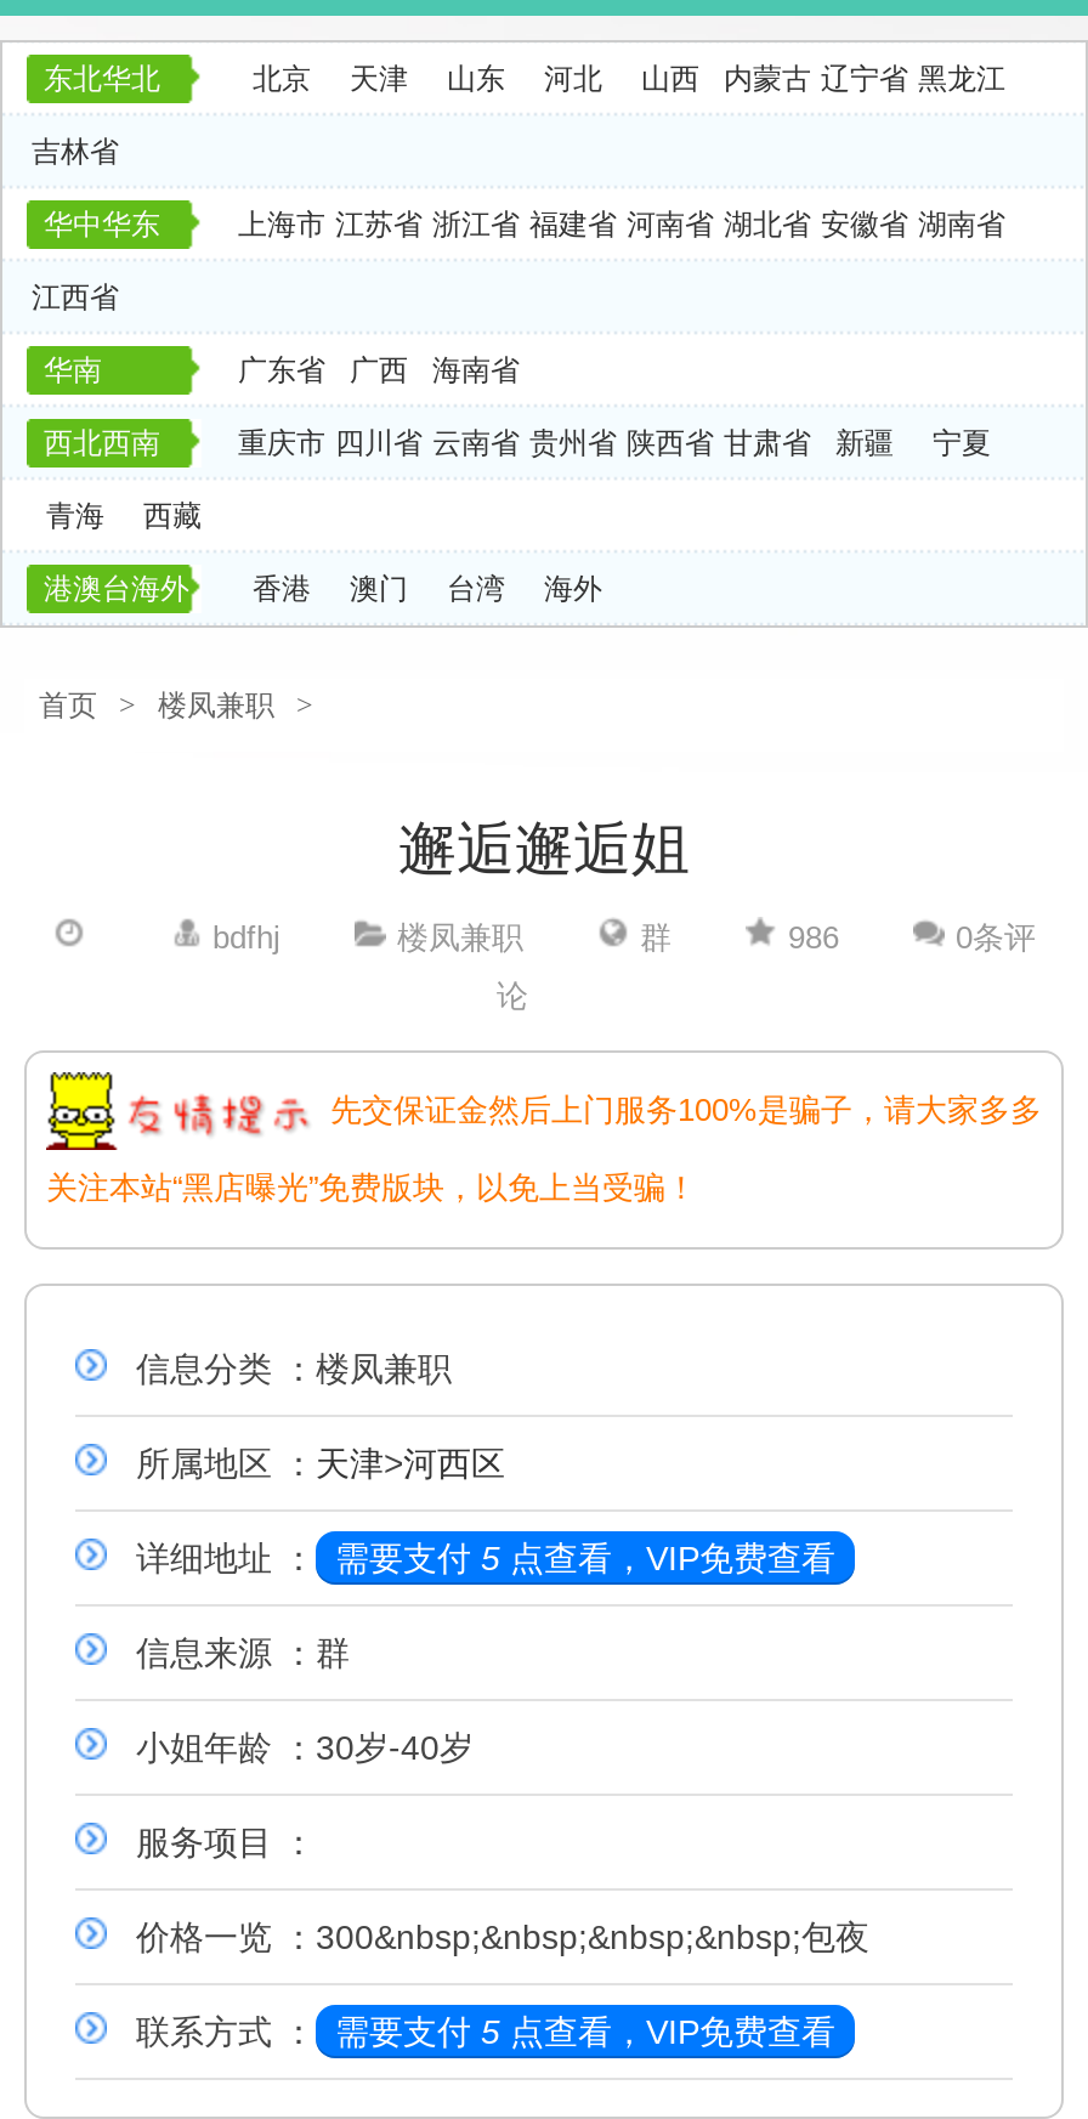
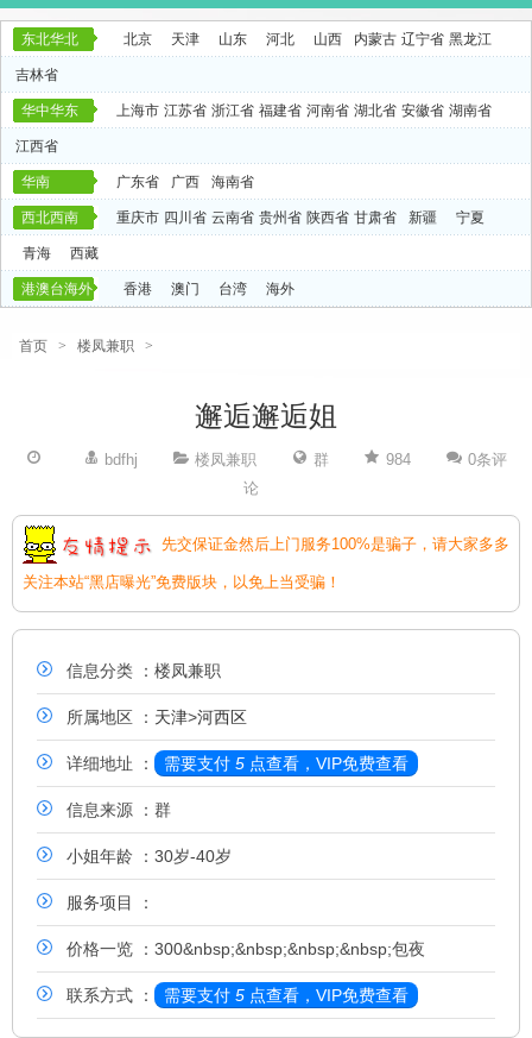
- 986
+ 984
